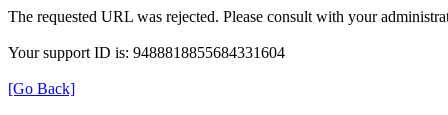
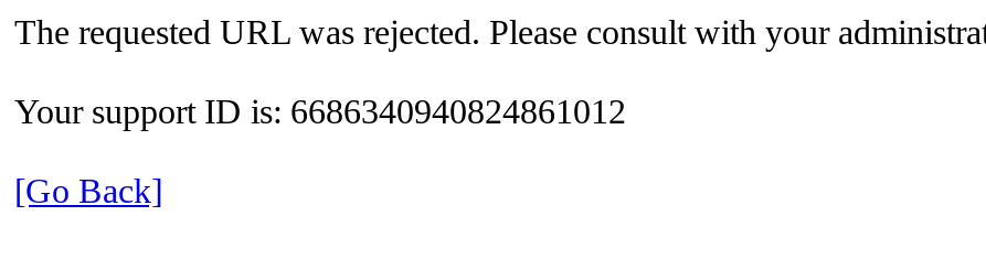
- Your support ID is: 9488818855684331604
+ Your support ID is: 6686340940824861012
